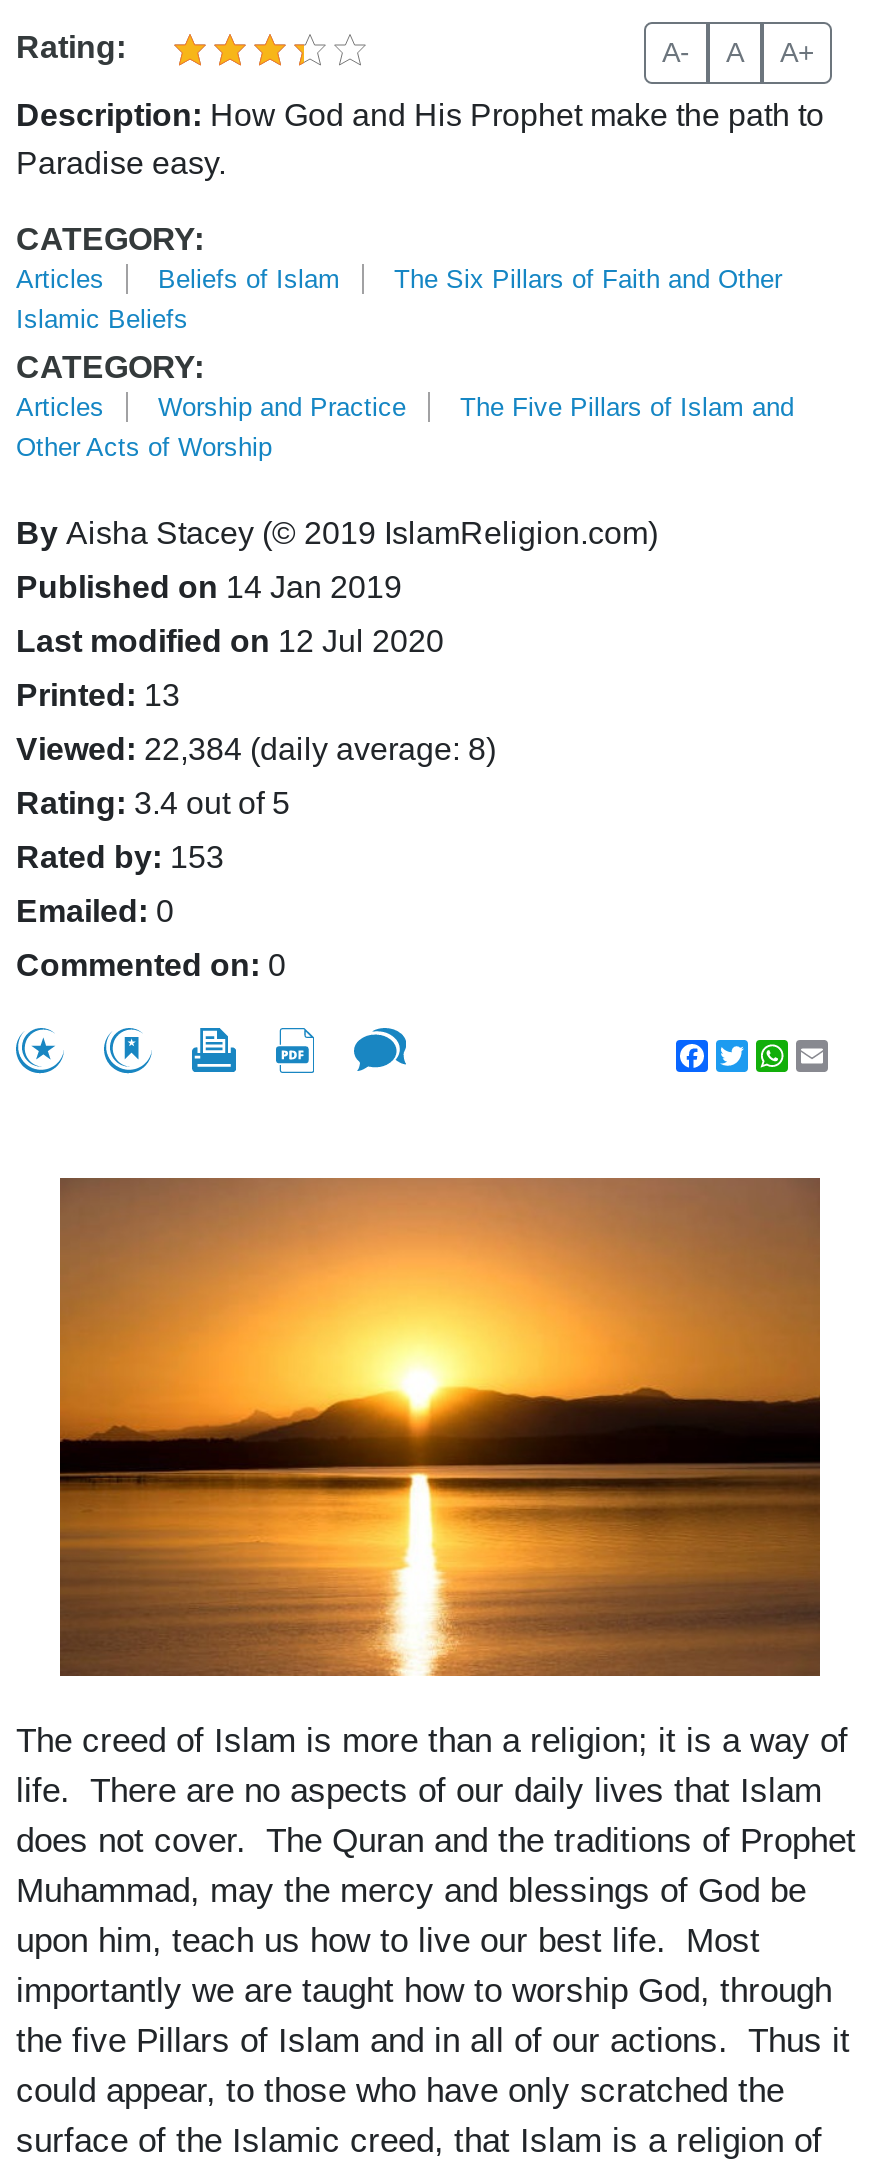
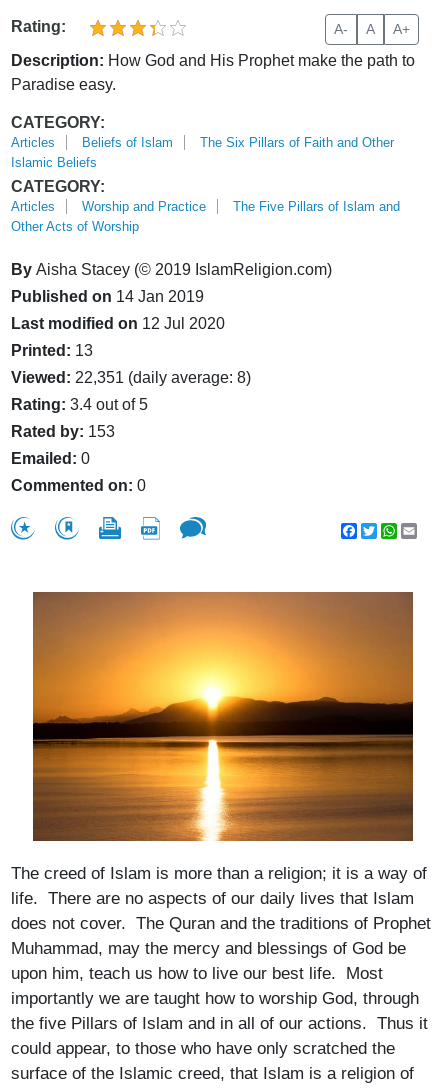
- Viewed: 22,384 (daily average: 8)
+ Viewed: 22,351 (daily average: 8)
